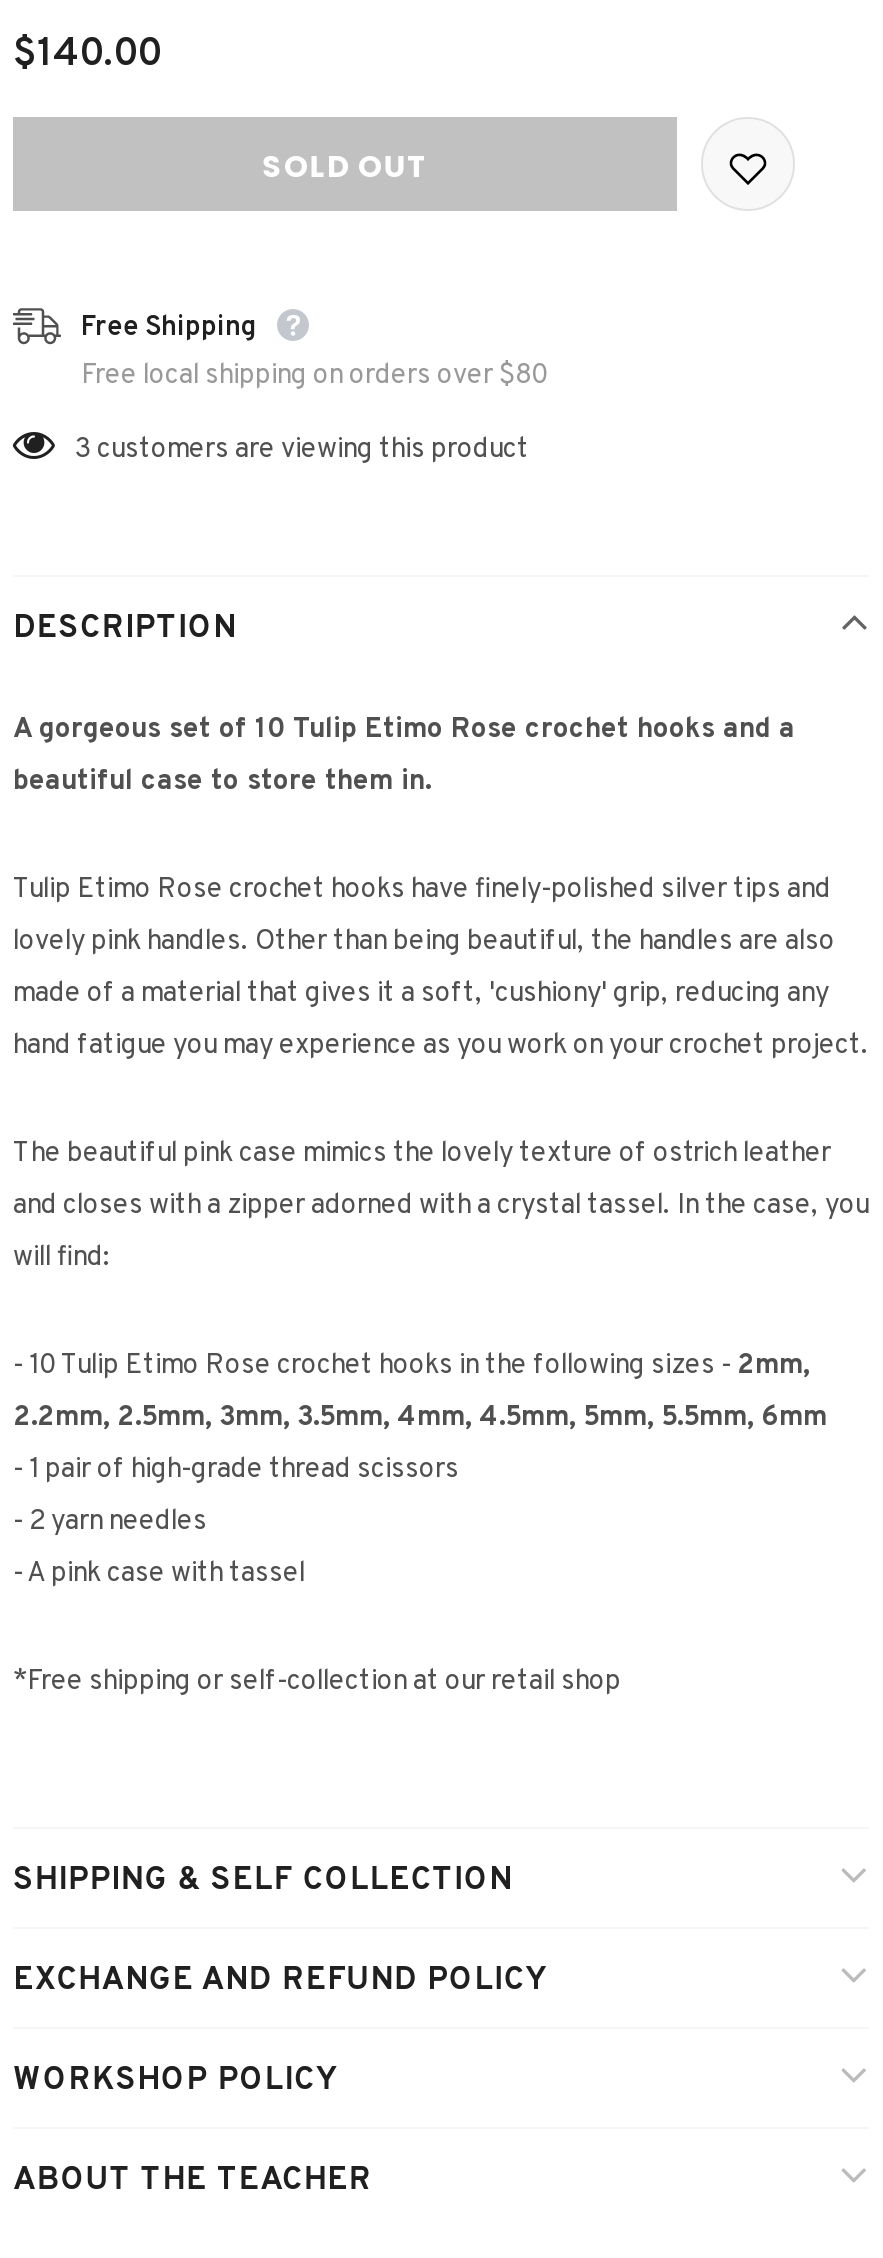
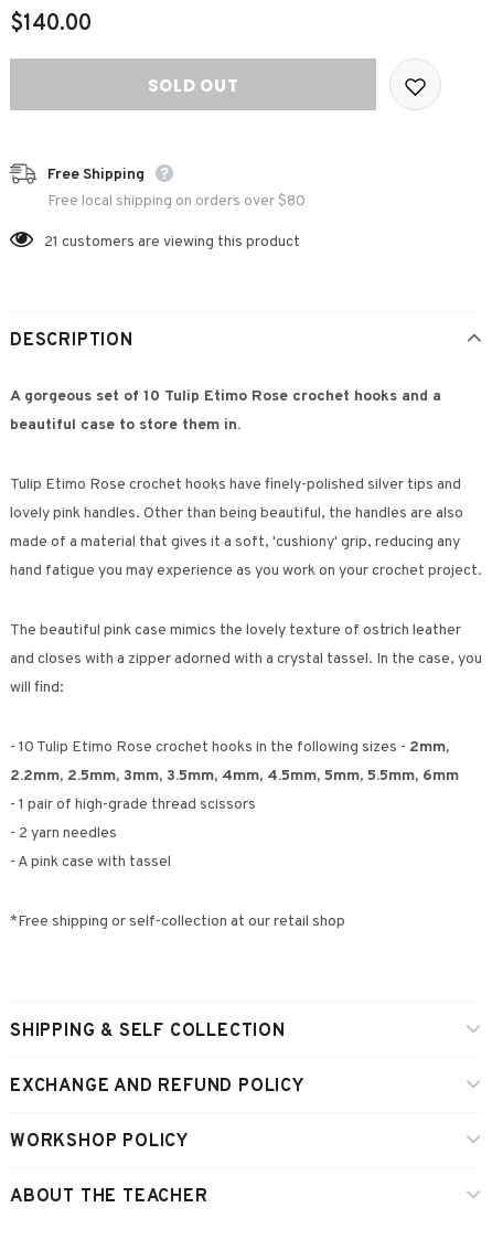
- 3 customers are viewing this product
+ 21 customers are viewing this product
